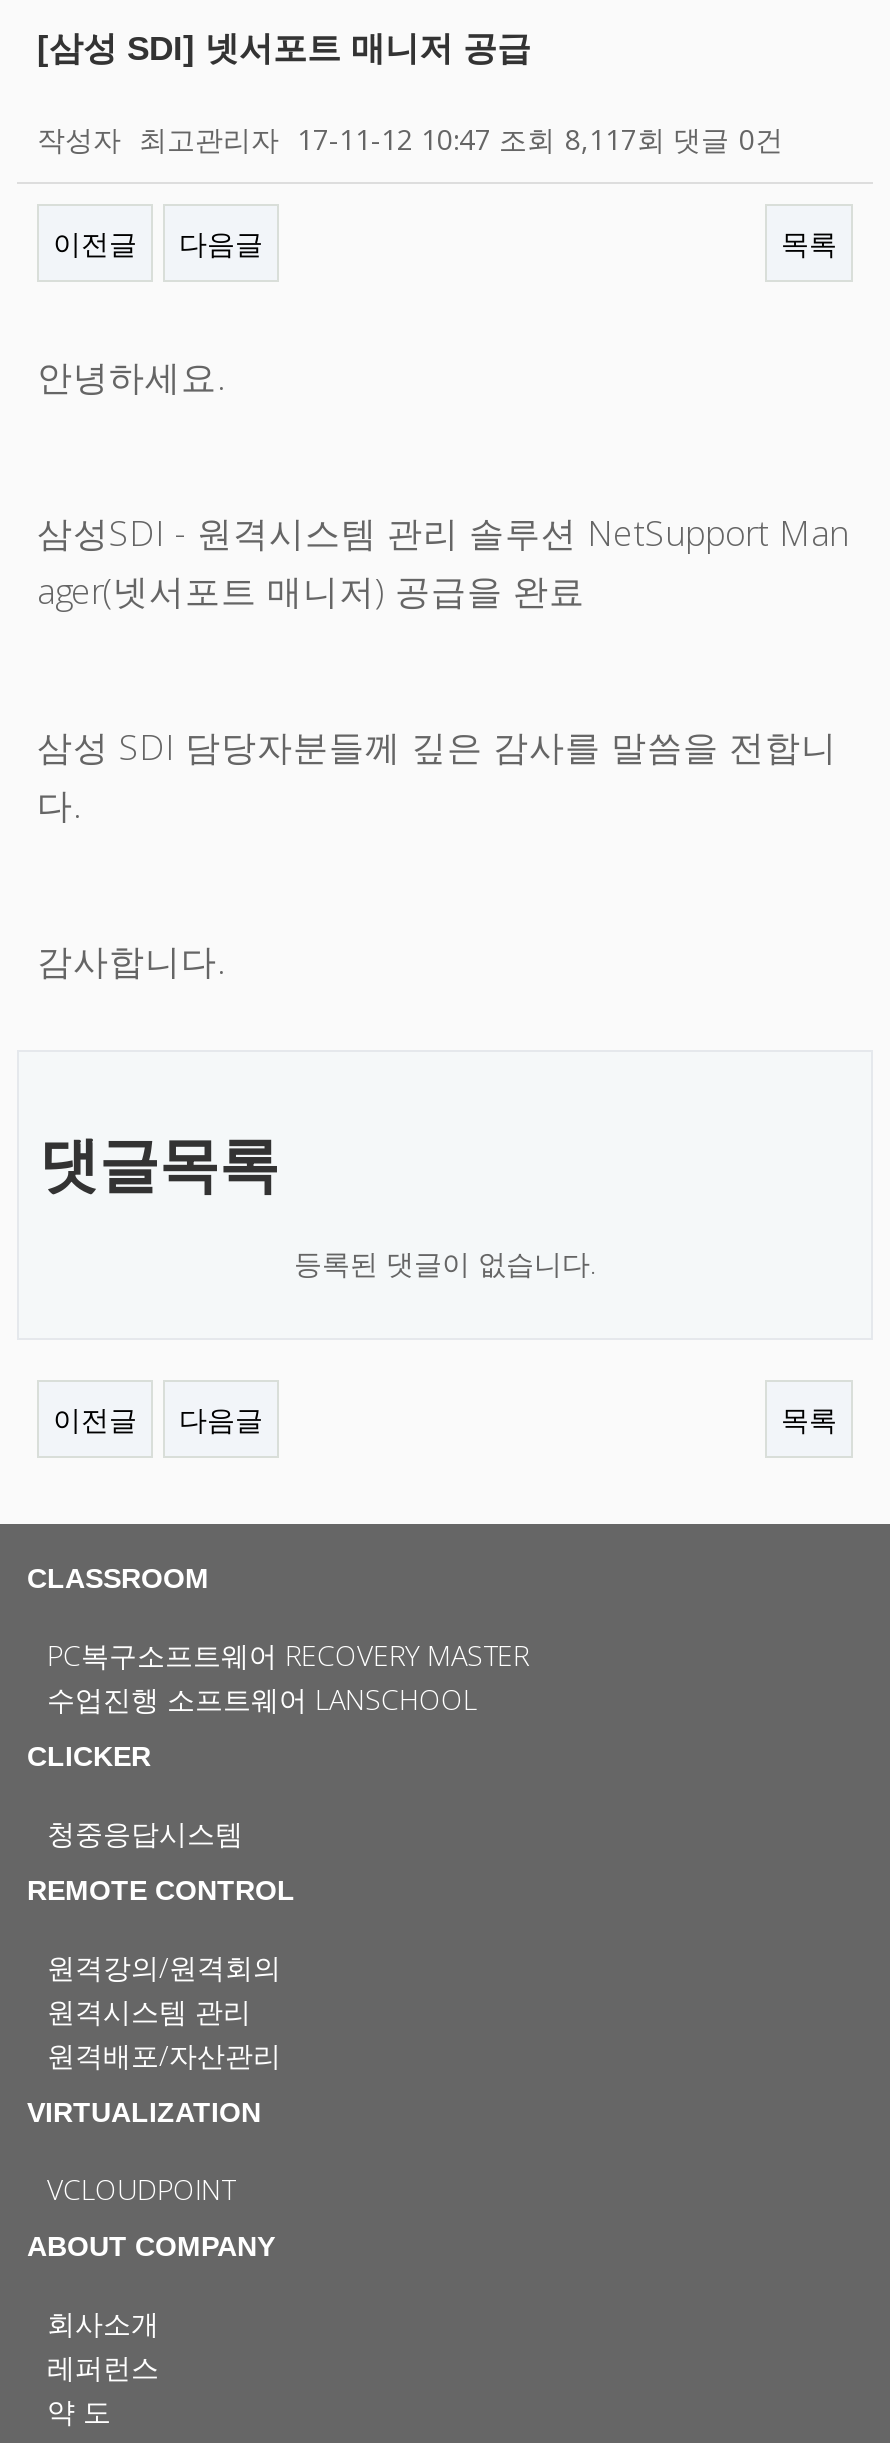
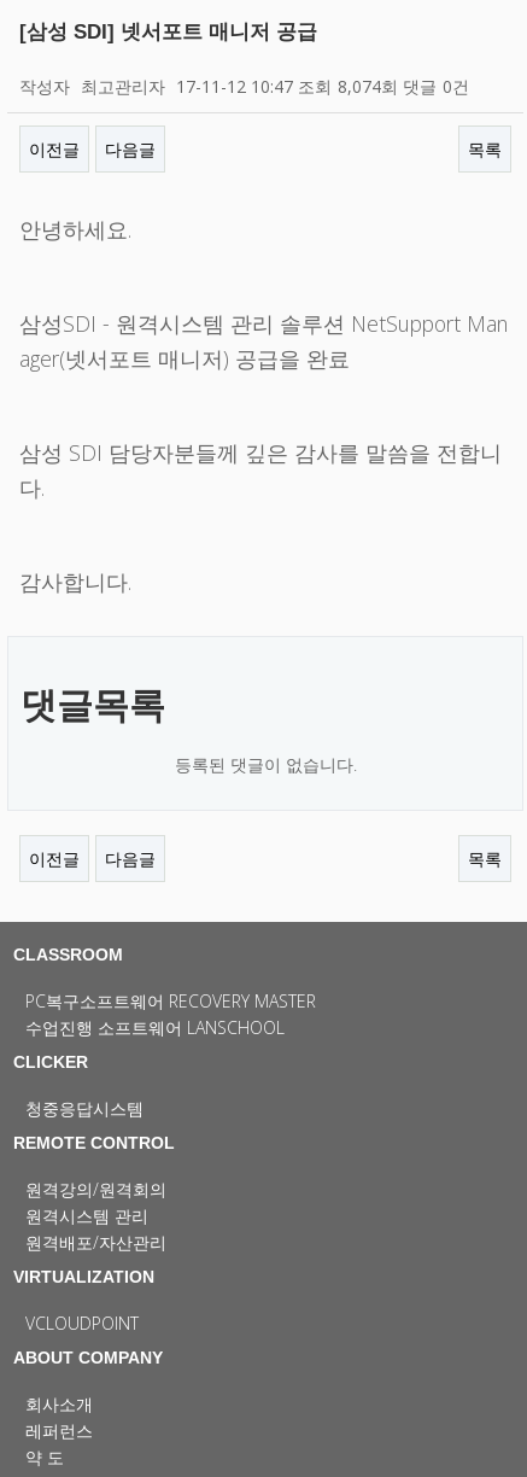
- 작성자 최고관리자 17-11-12 10:47 조회 8,117회 댓글 0건
+ 작성자 최고관리자 17-11-12 10:47 조회 8,074회 댓글 0건
